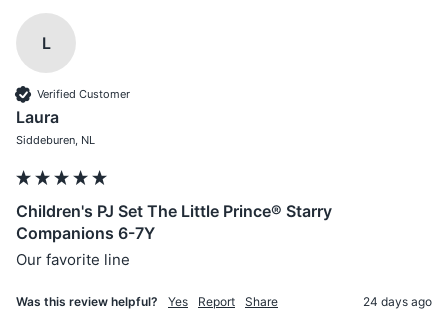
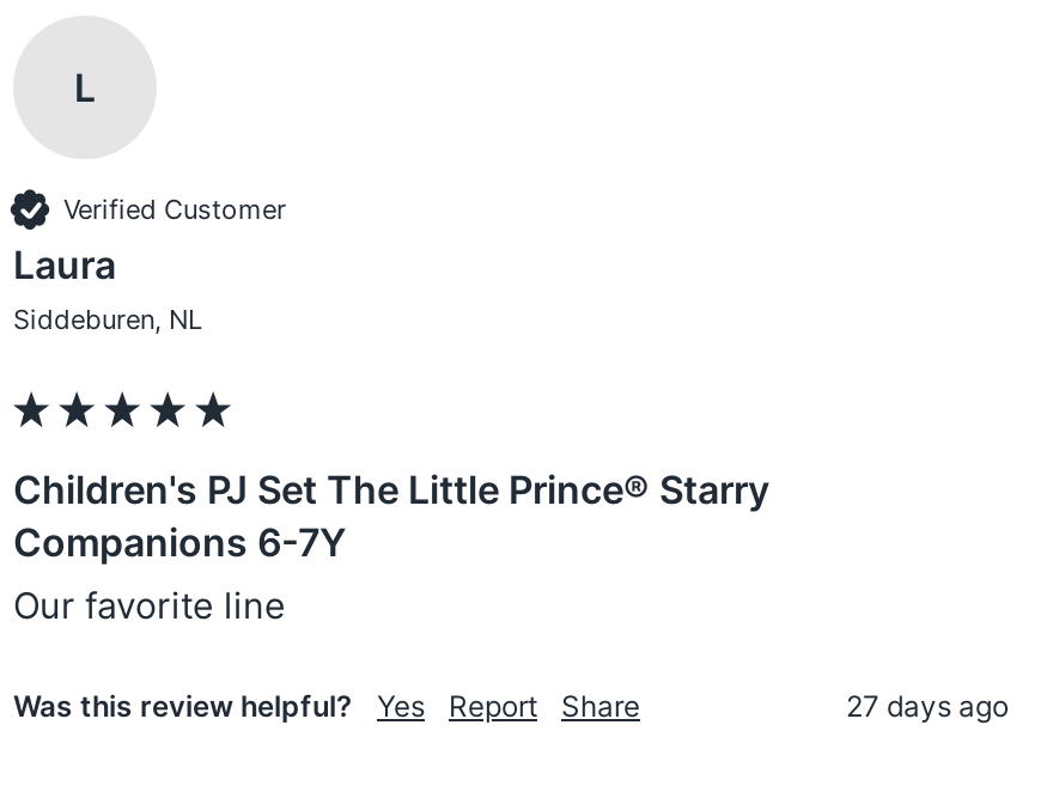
- 24 days ago
+ 27 days ago
